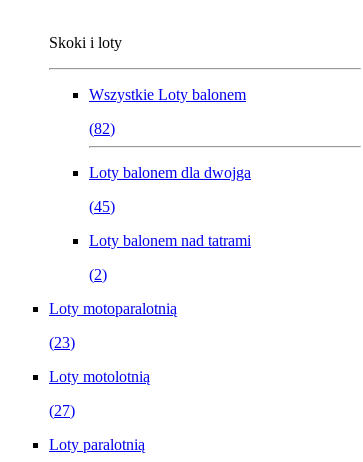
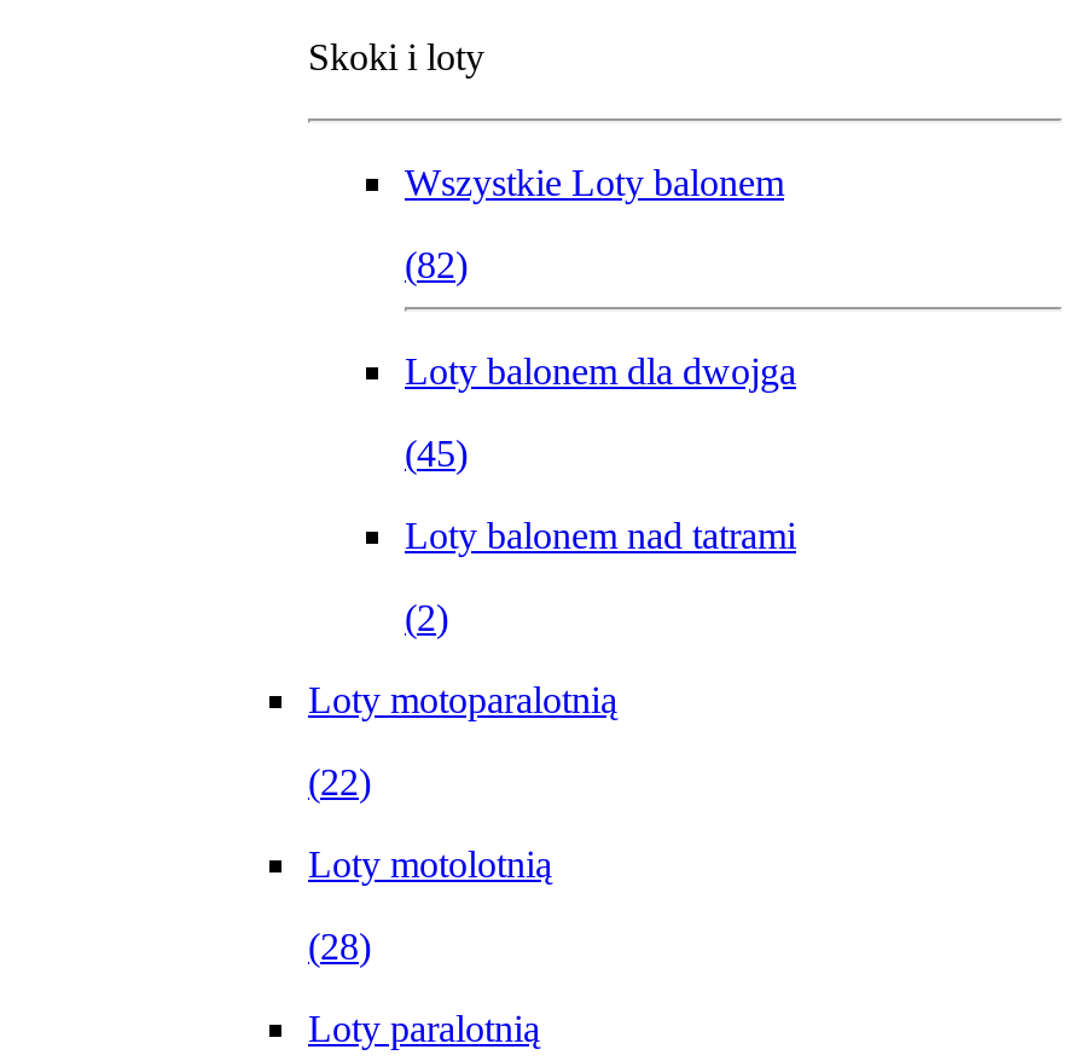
- (23)
+ (22)

- (27)
+ (28)
